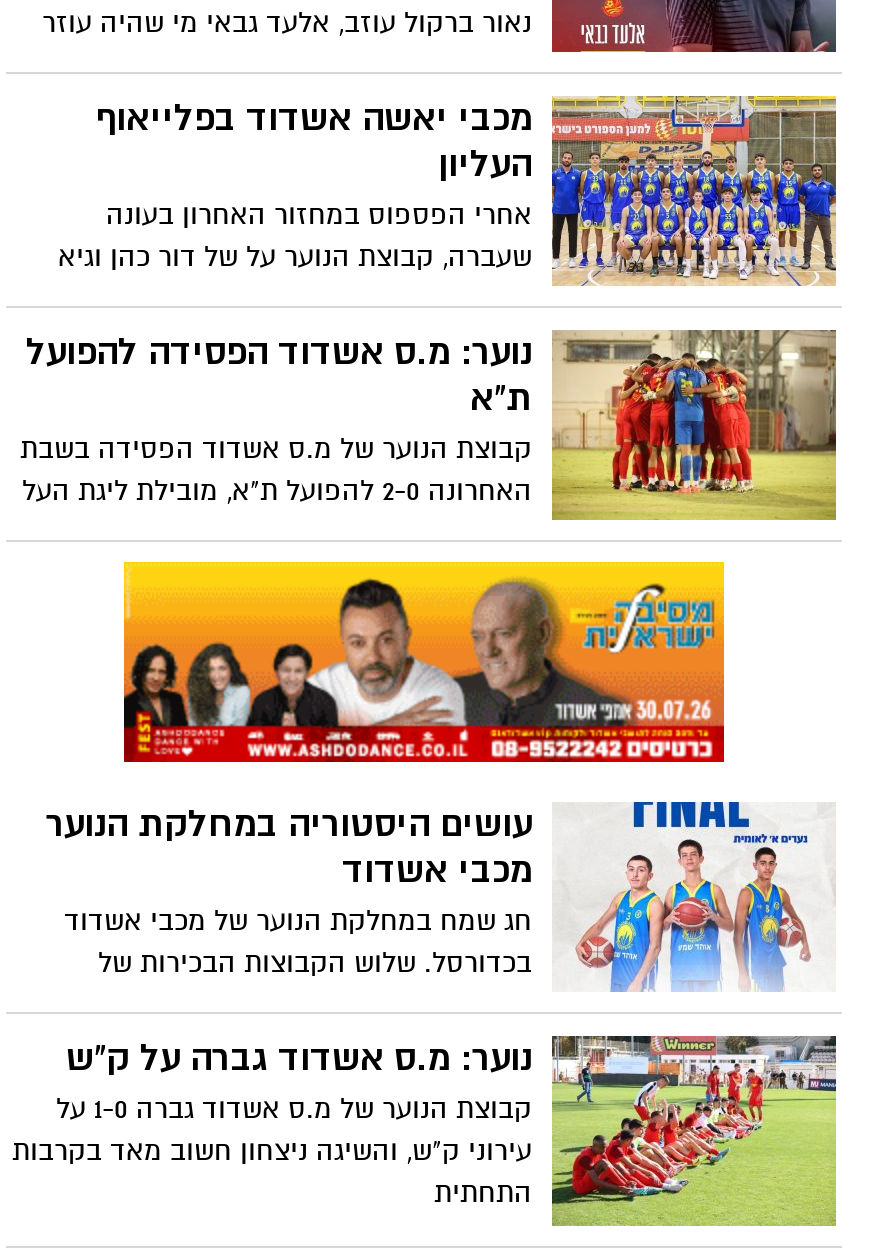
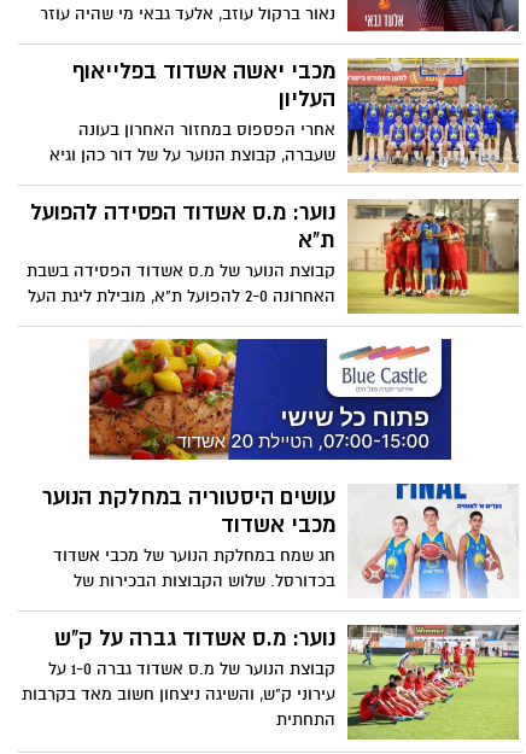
- [image]
+ [image]
